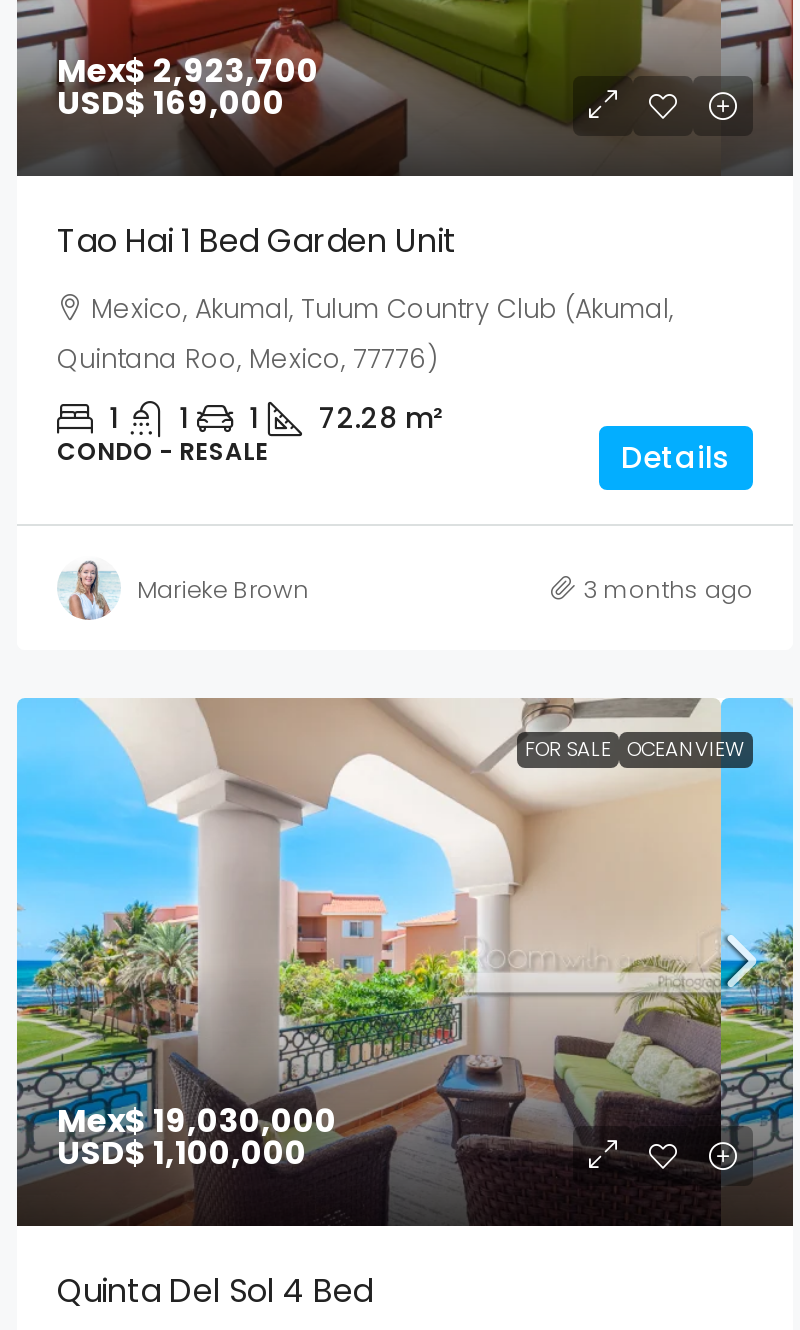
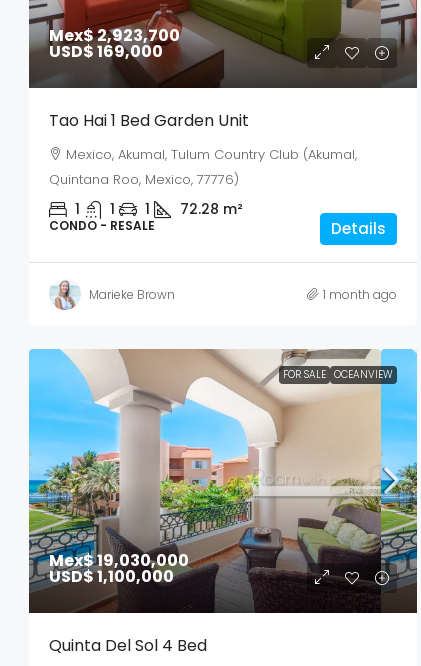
- 3 months ago
+ 1 month ago
